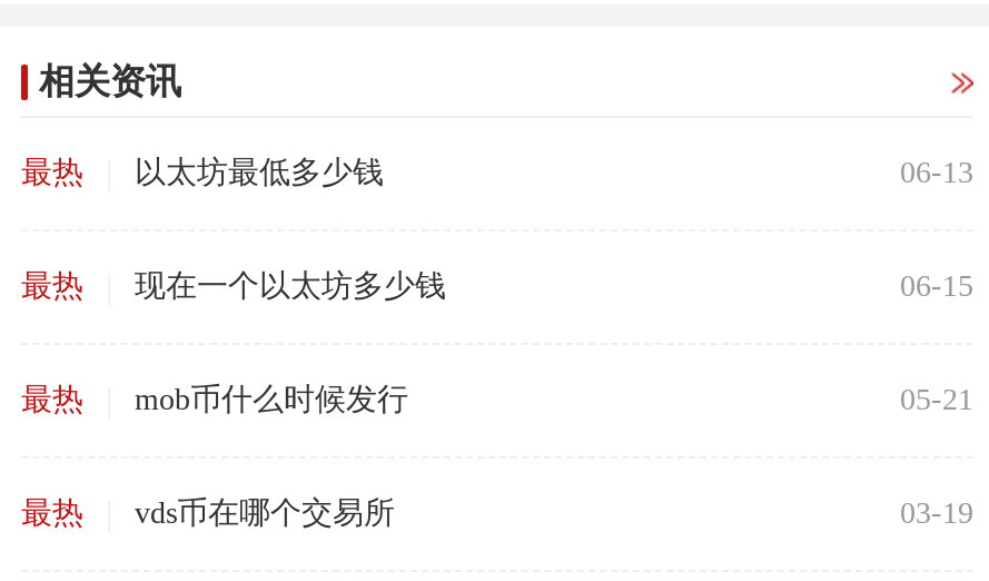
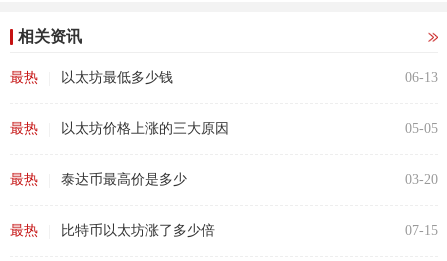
- 现在一个以太坊多少钱
- 06-15
+ 以太坊价格上涨的三大原因
+ 05-05

- mob币什么时候发行
- 05-21
+ 泰达币最高价是多少
+ 03-20

- vds币在哪个交易所
- 03-19
+ 比特币以太坊涨了多少倍
+ 07-15
